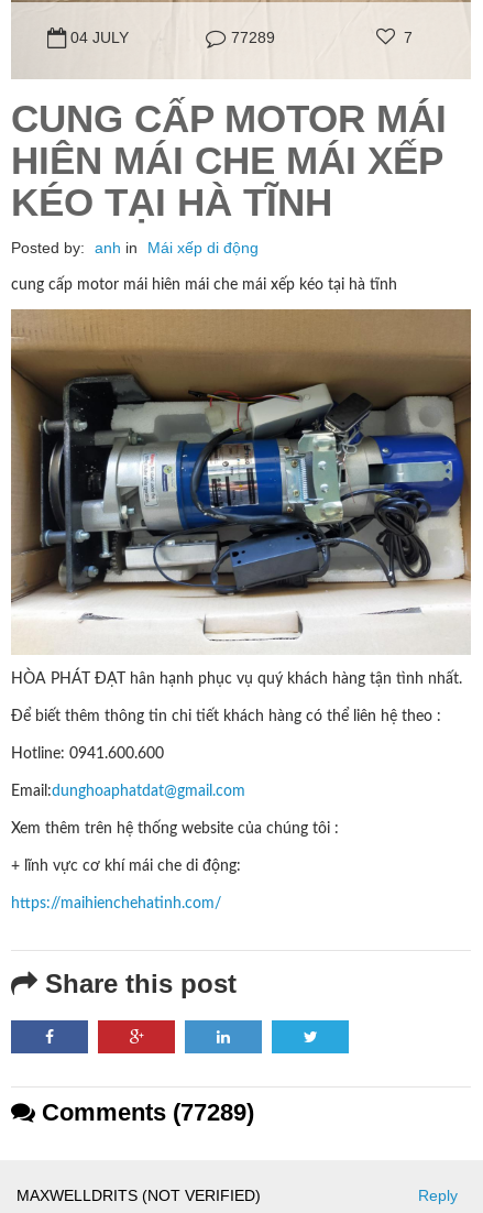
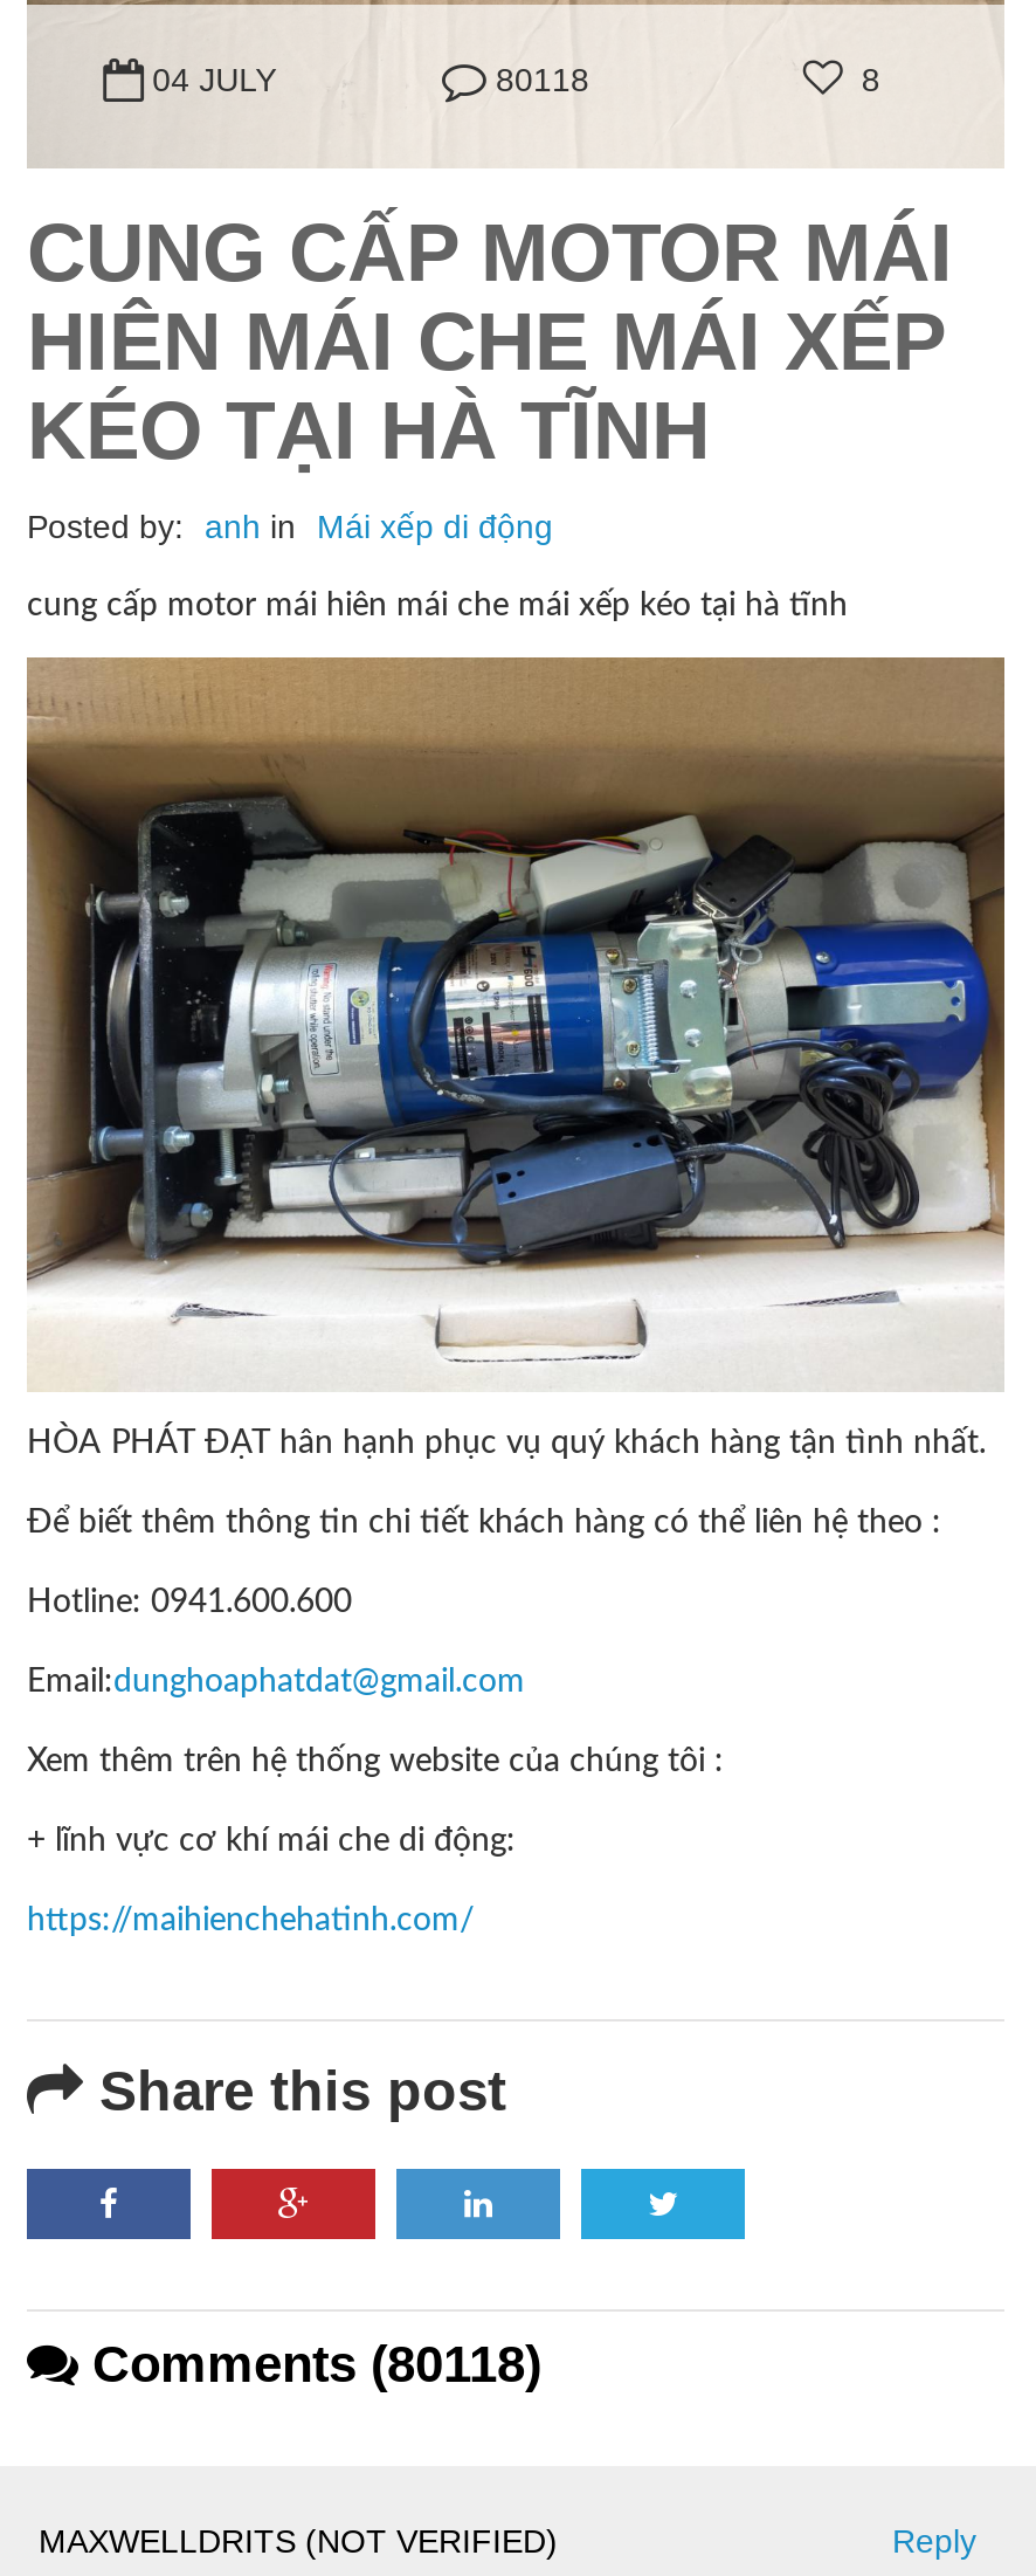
- 77289
+ 80118

- 7
+ 8

- Comments (77289)
+ Comments (80118)
